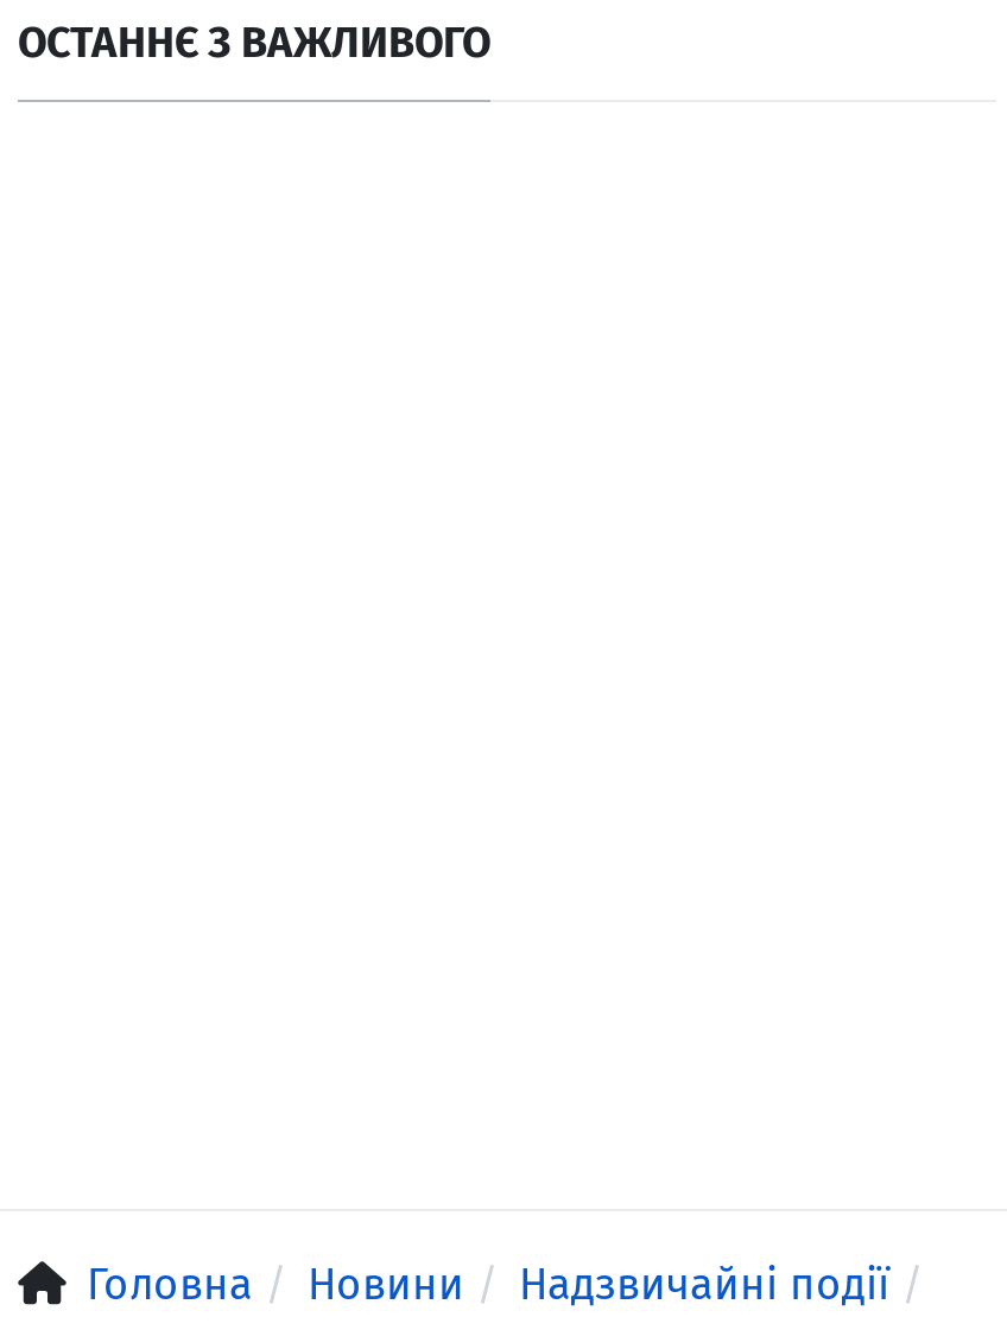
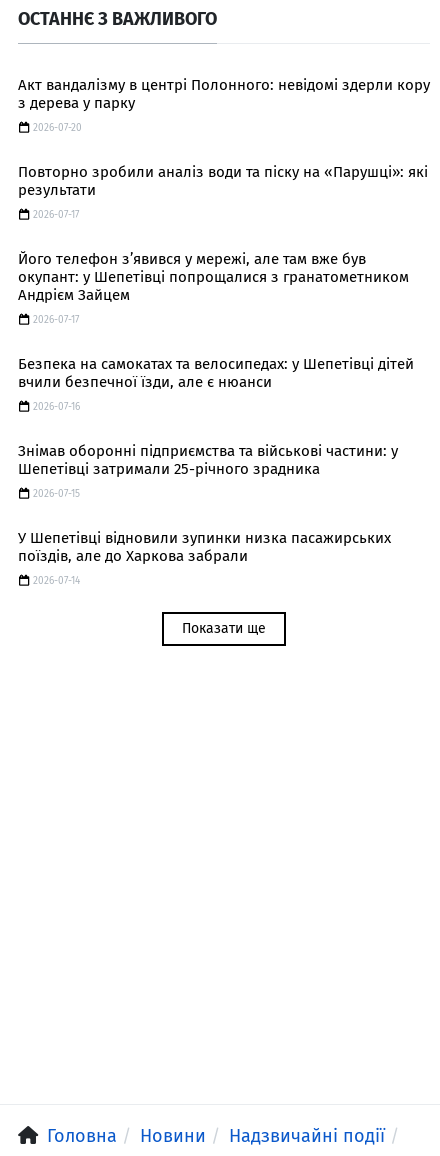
+ Акт вандалізму в центрі Полонного: невідомі здерли кору
+ з дерева у парку
+ 2026-07-20
+ Повторно зробили аналіз води та піску на «Парушці»: які
+ результати
+ 2026-07-17
+ Його телефон з’явився у мережі, але там вже був
+ окупант: у Шепетівці попрощалися з гранатометником
+ Андрієм Зайцем
+ 2026-07-17
+ Безпека на самокатах та велосипедах: у Шепетівці дітей
+ вчили безпечної їзди, але є нюанси
+ 2026-07-16
+ Знімав оборонні підприємства та військові частини: у
+ Шепетівці затримали 25-річного зрадника
+ 2026-07-15
+ У Шепетівці відновили зупинки низка пасажирських
+ поїздів, але до Харкова забрали
+ 2026-07-14
+ Показати ще
